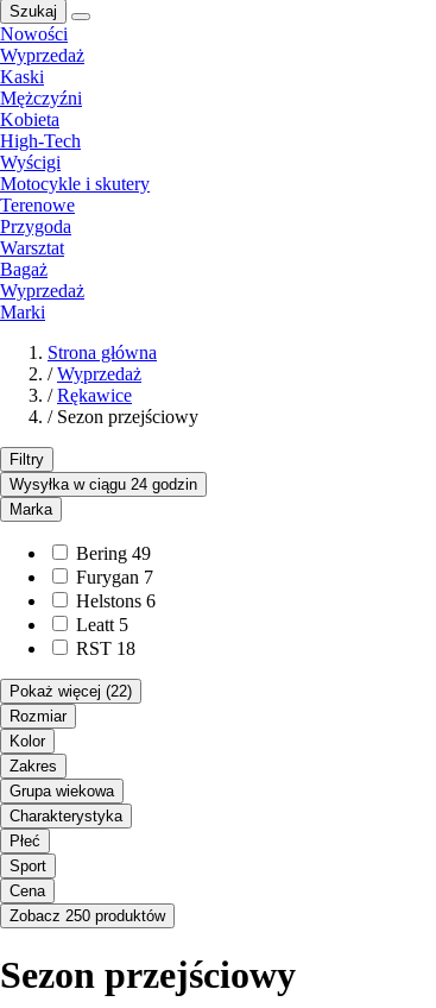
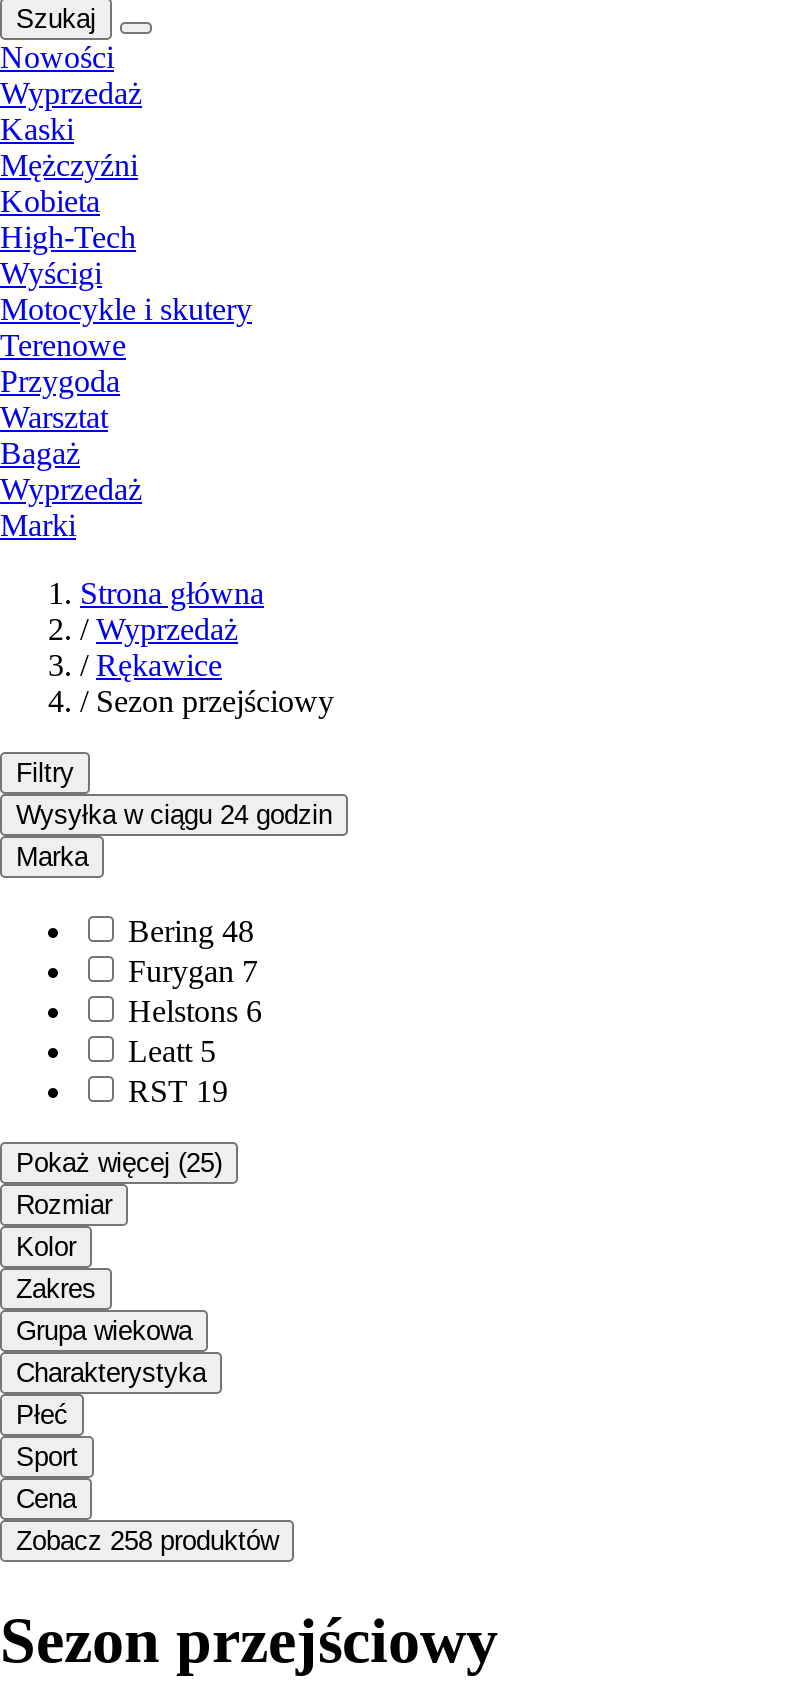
- Bering 49
+ Bering 48

- RST 18
+ RST 19

- Pokaż więcej (22)
+ Pokaż więcej (25)

- Zobacz 250 produktów
+ Zobacz 258 produktów
